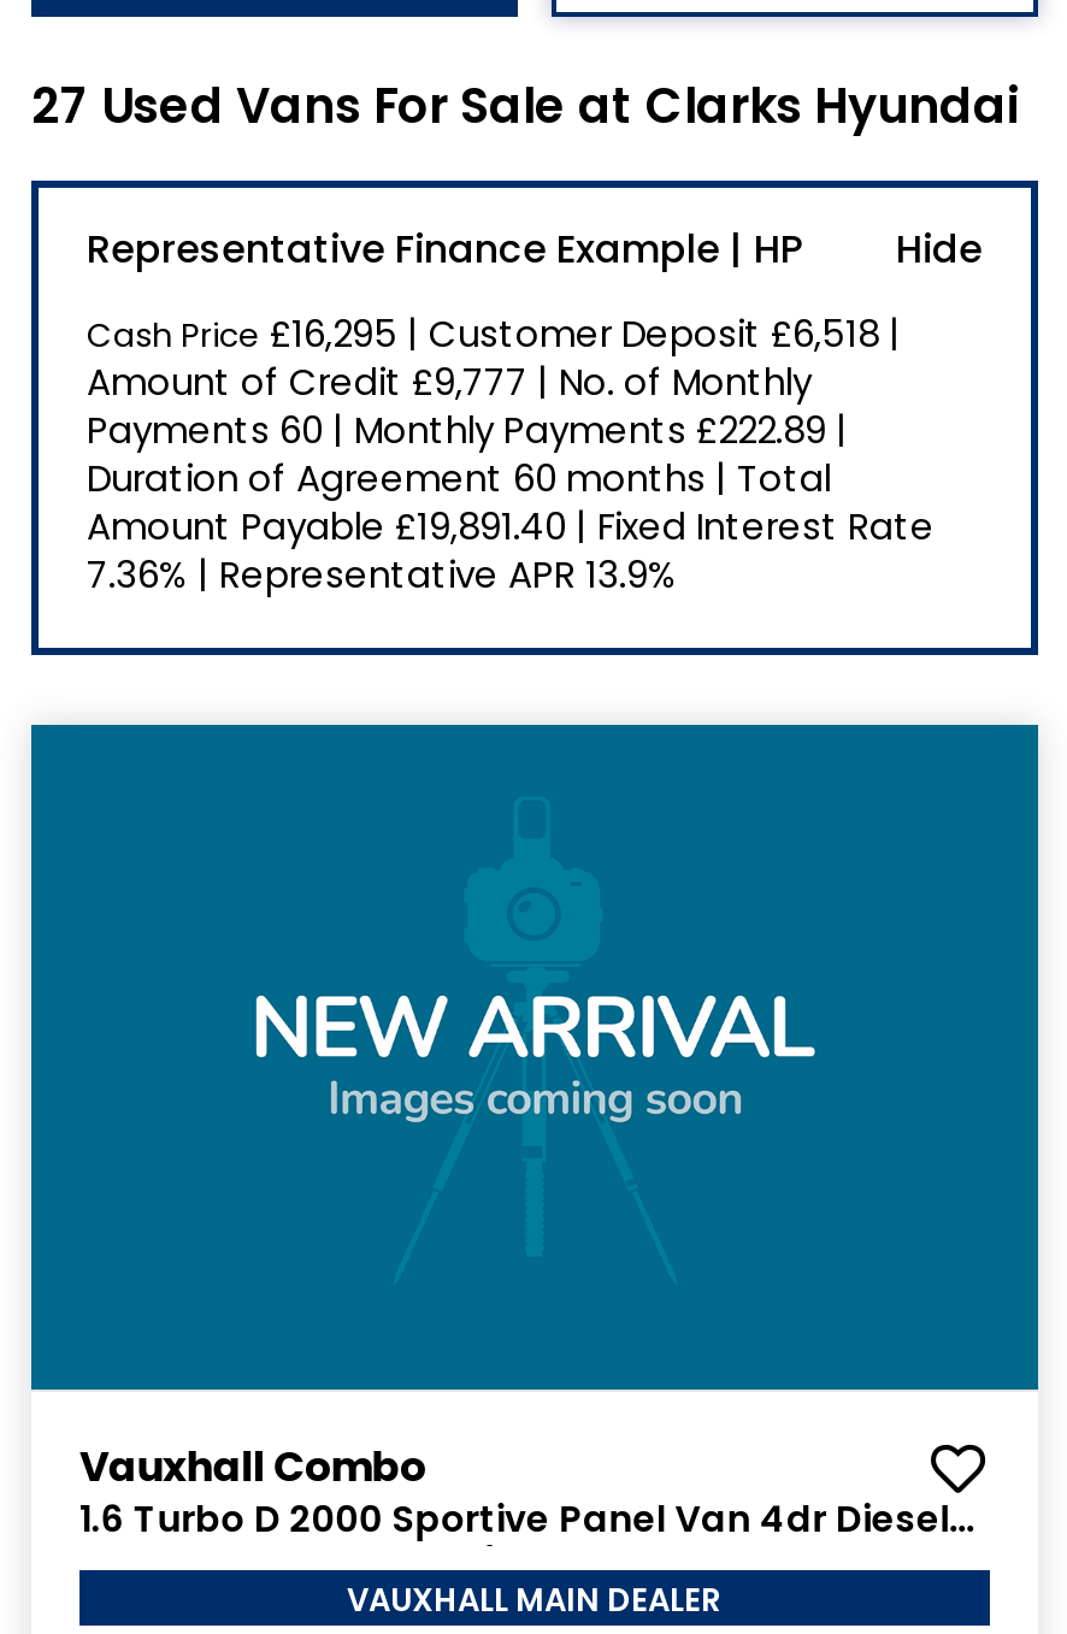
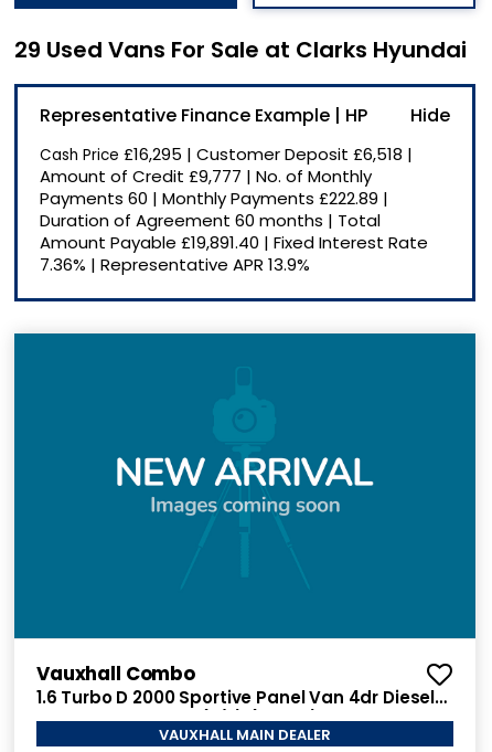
- 27 Used Vans For Sale at Clarks Hyundai
+ 29 Used Vans For Sale at Clarks Hyundai
